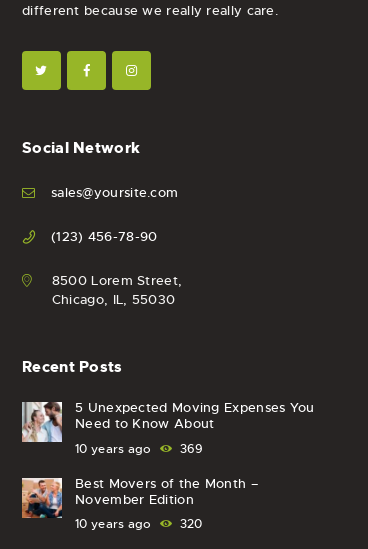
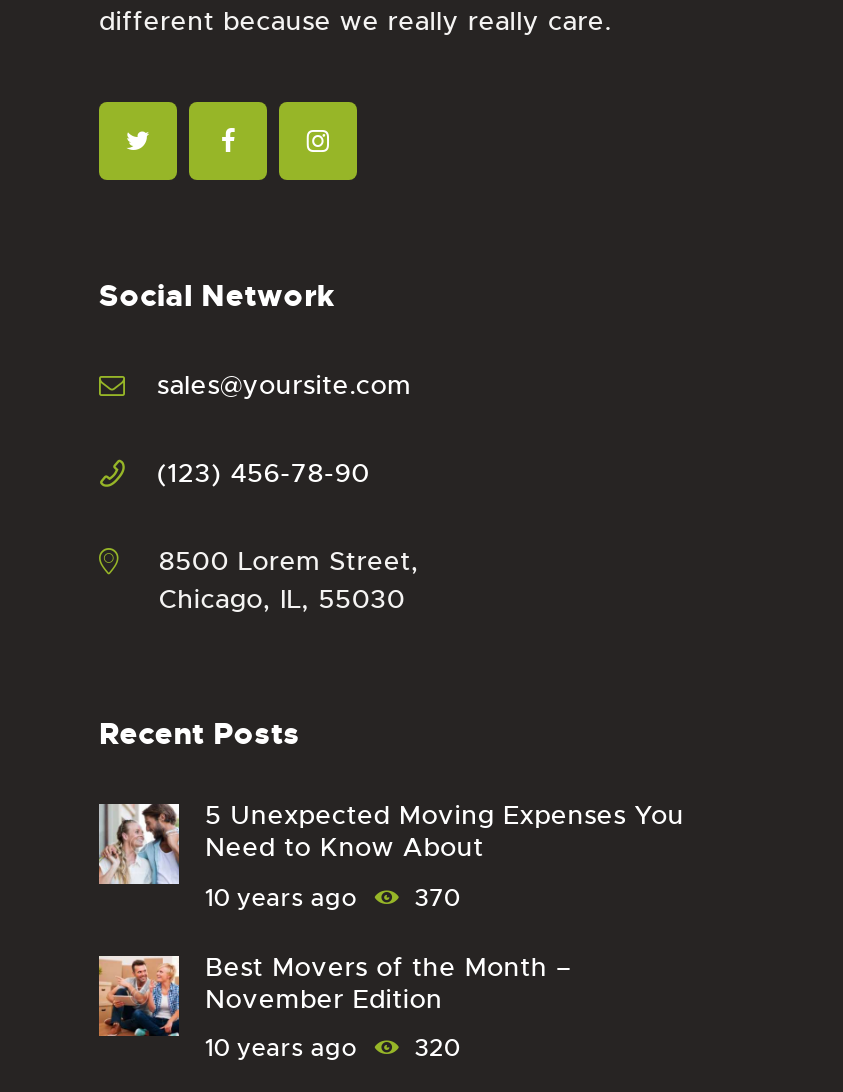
- 10 years ago 369
+ 10 years ago 370
